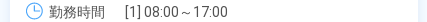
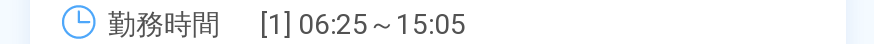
- 勤務時間 [1] 08:00～17:00
+ 勤務時間 [1] 06:25～15:05
